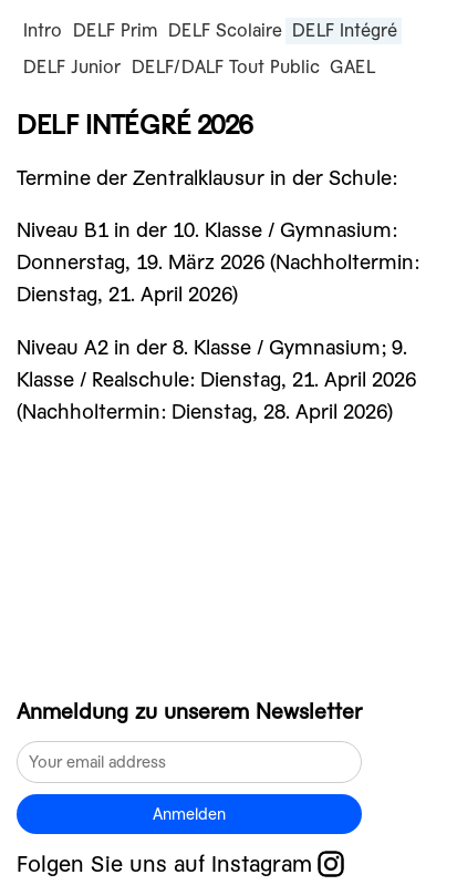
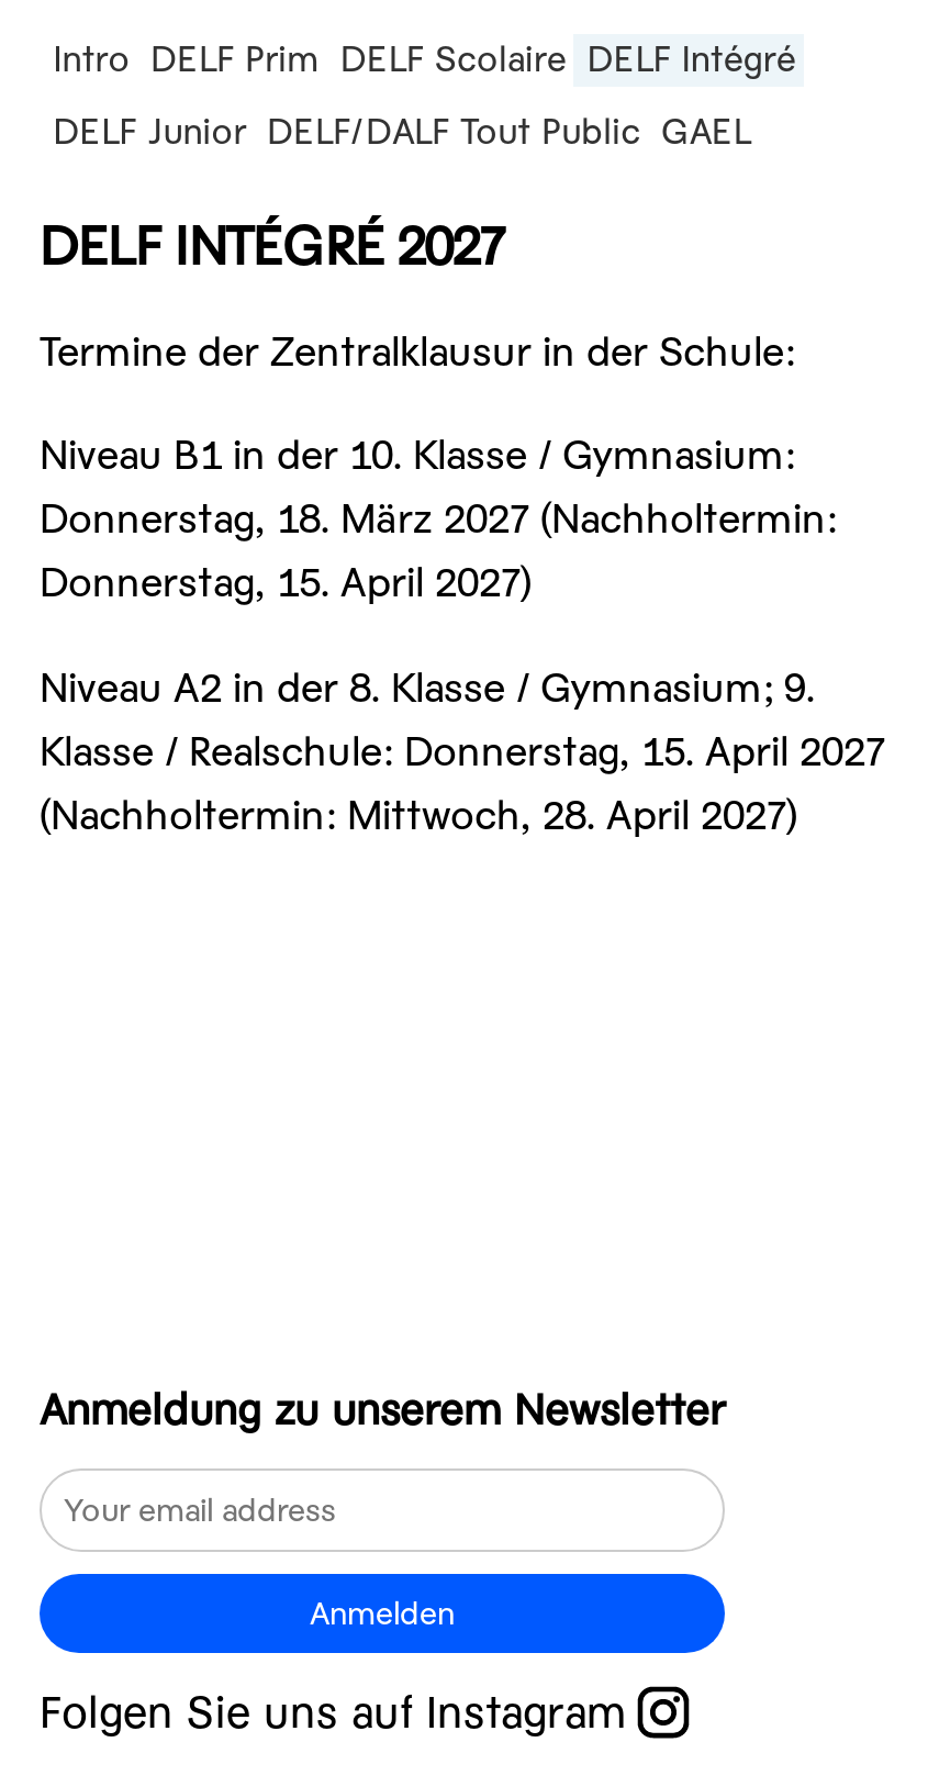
- DELF INTÉGRÉ 2026
+ DELF INTÉGRÉ 2027

- Donnerstag, 19. März 2026 (Nachholtermin:
+ Donnerstag, 18. März 2027 (Nachholtermin:

- Dienstag, 21. April 2026)
+ Donnerstag, 15. April 2027)

- Klasse / Realschule: Dienstag, 21. April 2026
+ Klasse / Realschule: Donnerstag, 15. April 2027

- (Nachholtermin: Dienstag, 28. April 2026)
+ (Nachholtermin: Mittwoch, 28. April 2027)
